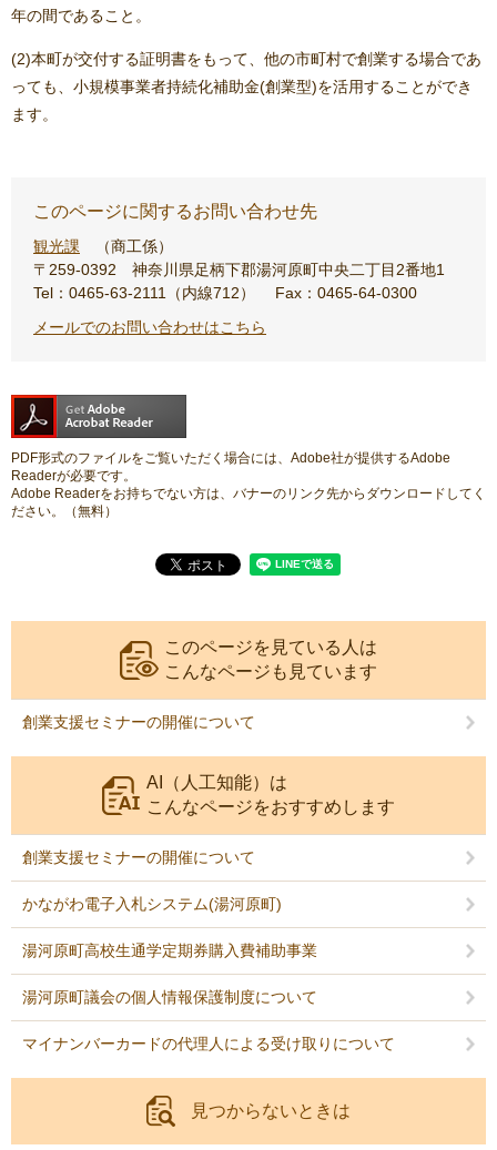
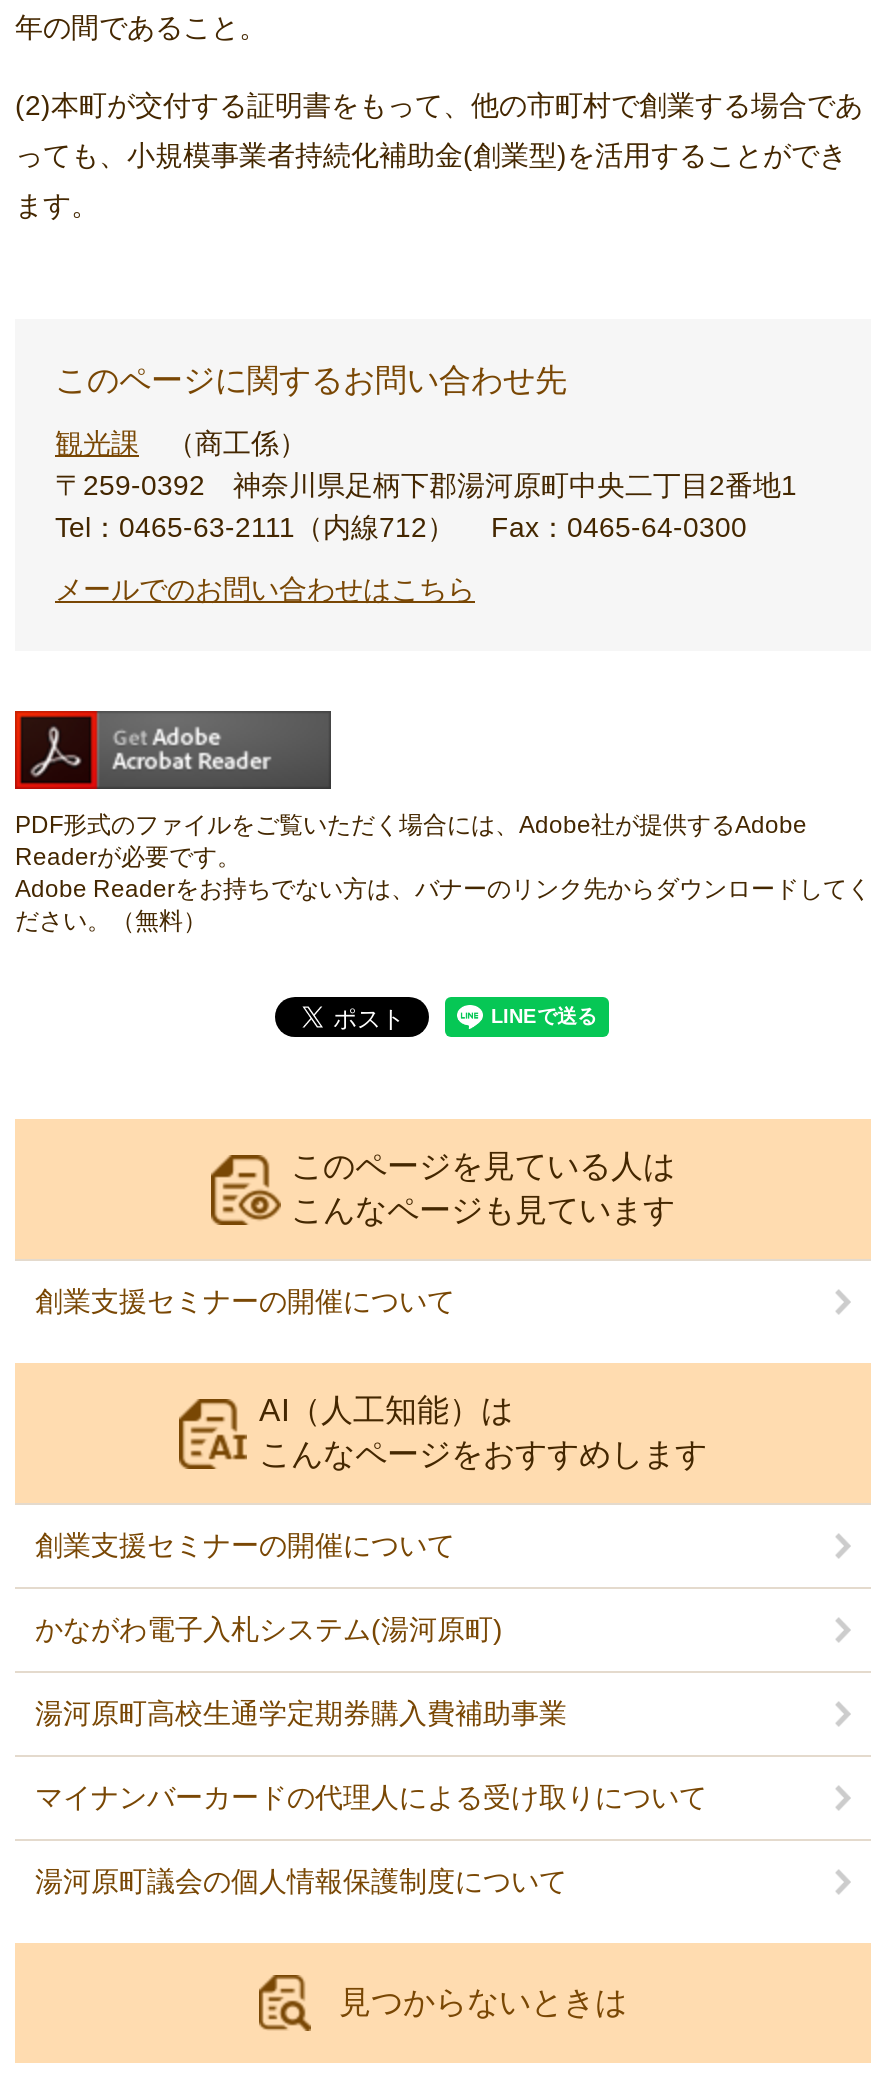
moved down: 湯河原町議会の個人情報保護制度について

moved up: マイナンバーカードの代理人による受け取りについて
